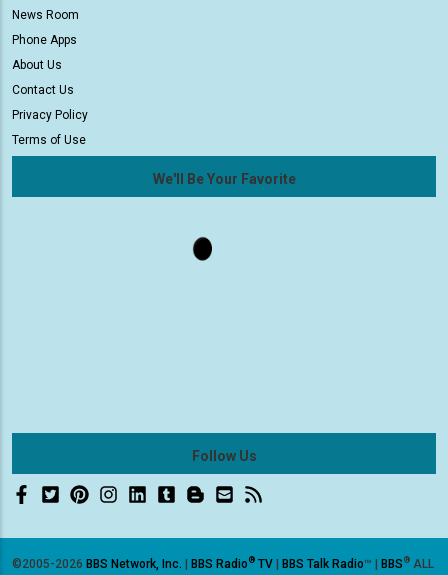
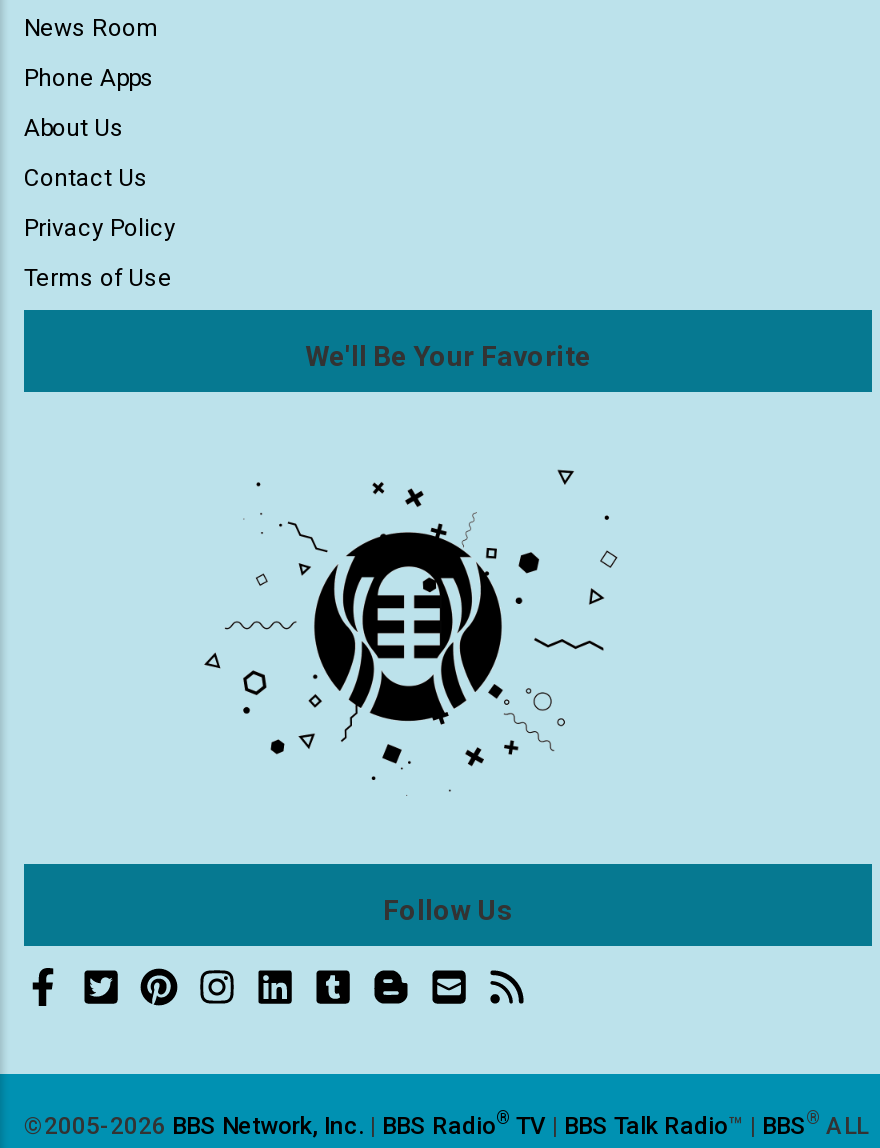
+ [image]
